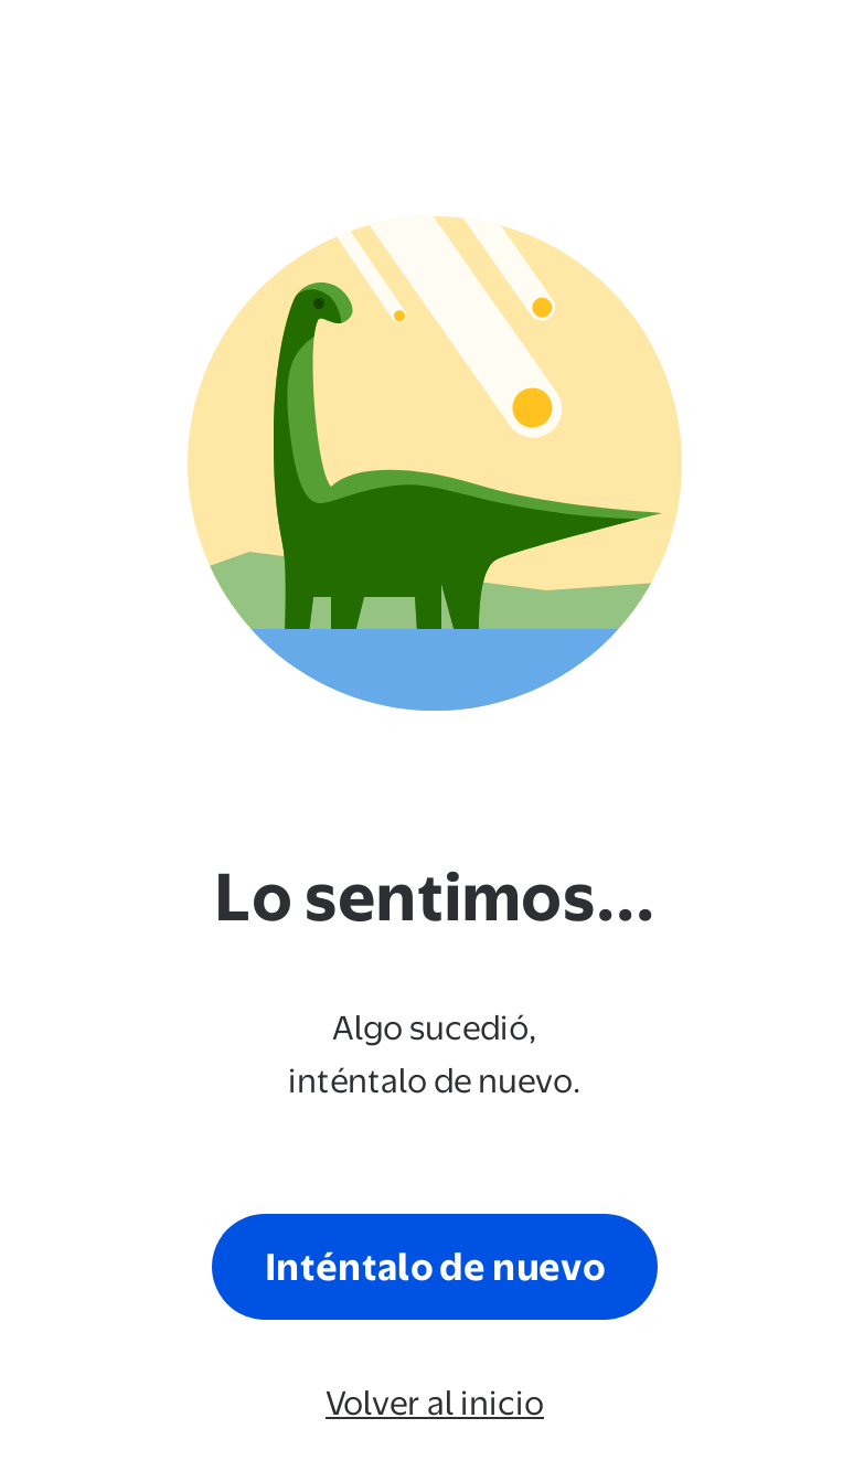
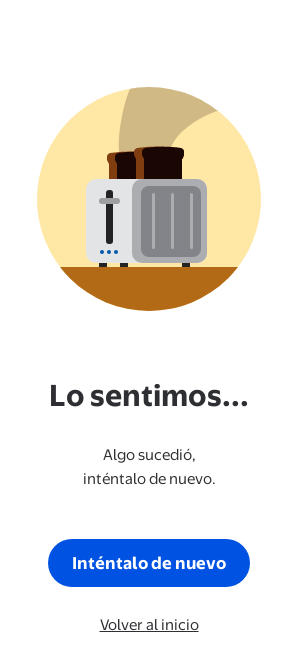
- [image]
+ [image]
